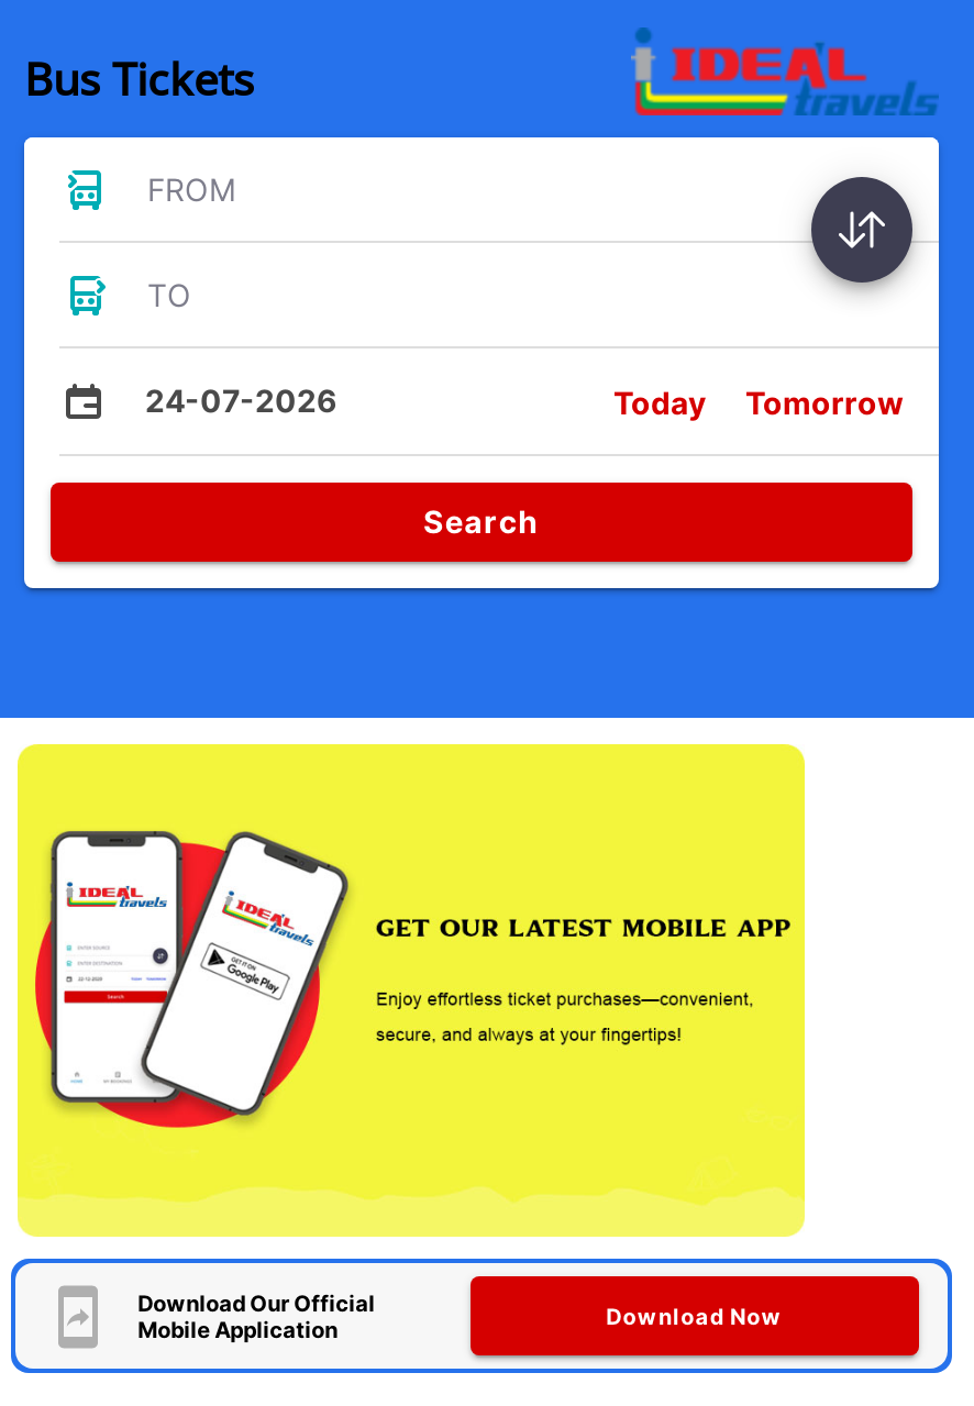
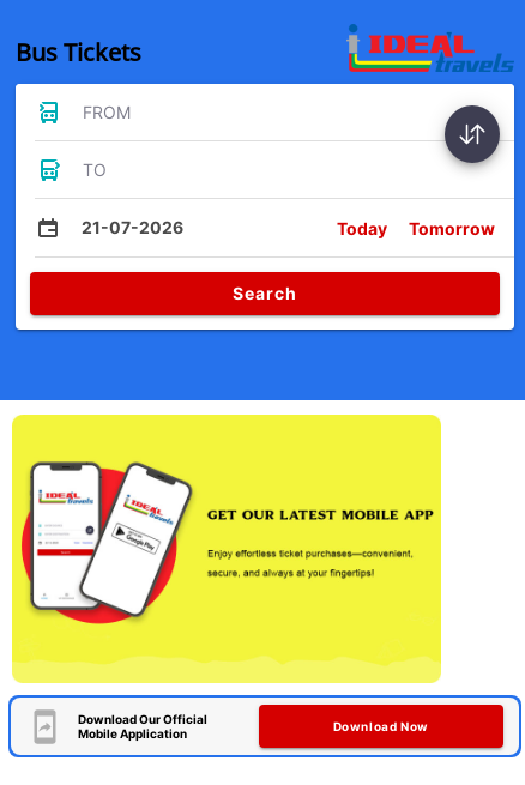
- 24-07-2026
+ 21-07-2026
